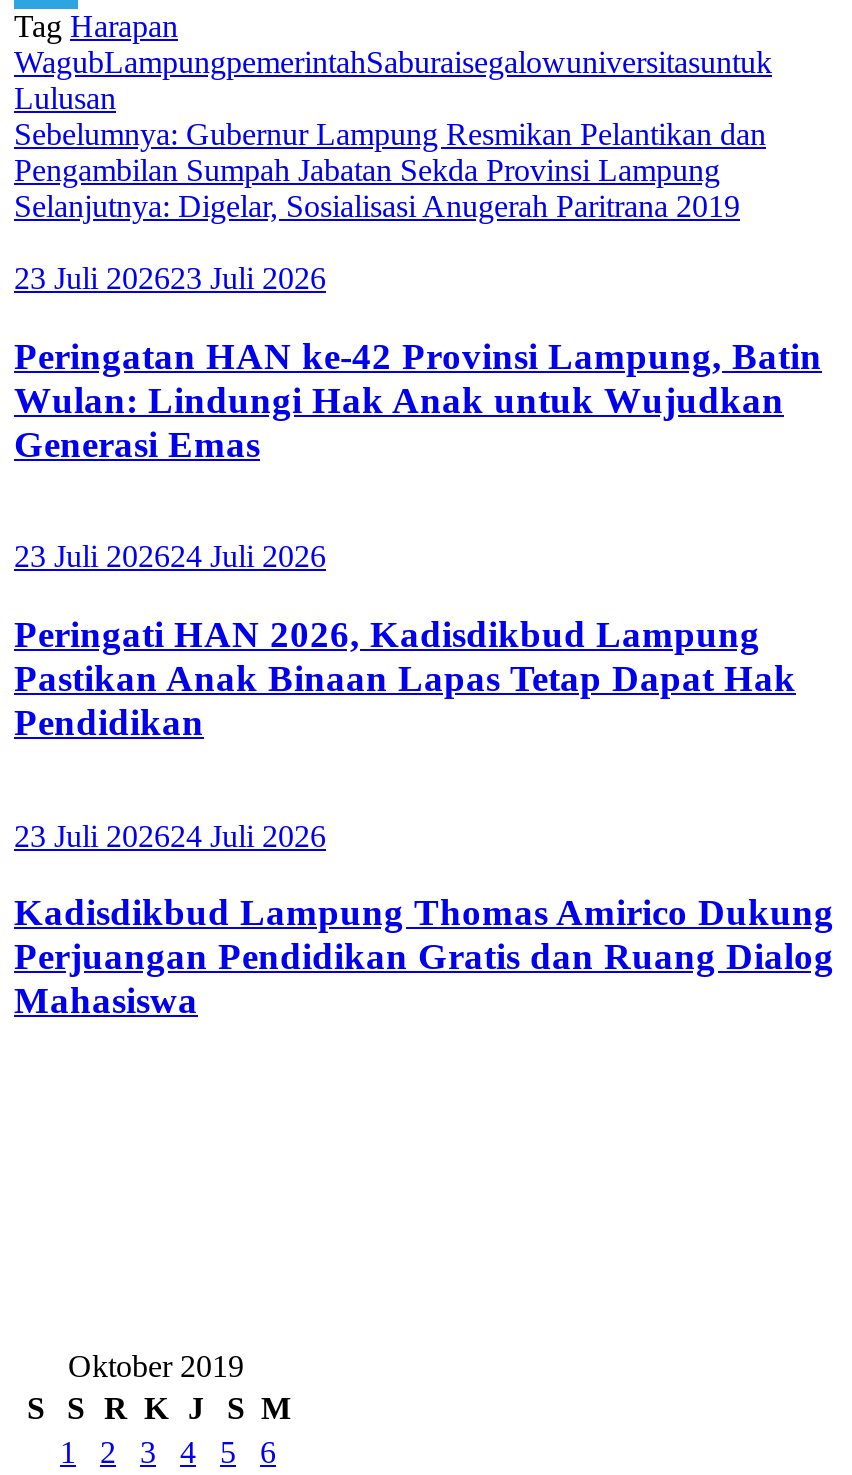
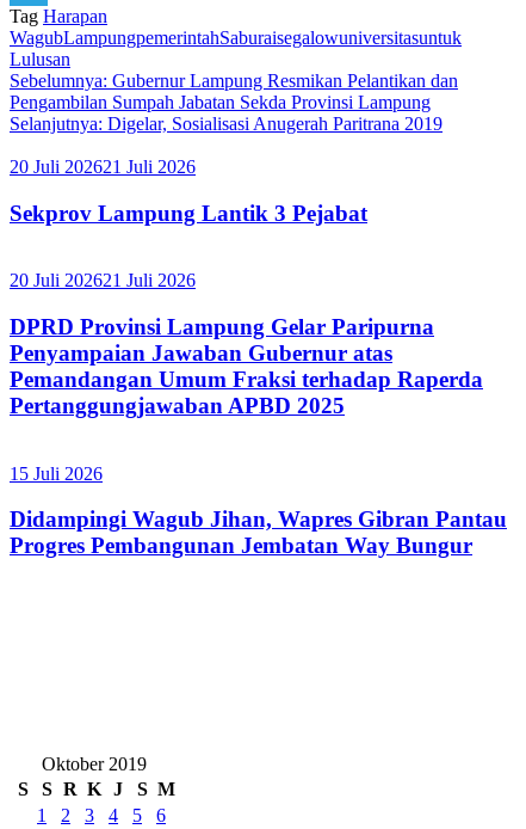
- 23 Juli 202623 Juli 2026
+ 20 Juli 202621 Juli 2026

- Peringatan HAN ke-42 Provinsi Lampung, Batin
- Wulan: Lindungi Hak Anak untuk Wujudkan
- Generasi Emas
+ Sekprov Lampung Lantik 3 Pejabat

- 23 Juli 202624 Juli 2026
+ 20 Juli 202621 Juli 2026

- Peringati HAN 2026, Kadisdikbud Lampung
- Pastikan Anak Binaan Lapas Tetap Dapat Hak
- Pendidikan
+ DPRD Provinsi Lampung Gelar Paripurna
+ Penyampaian Jawaban Gubernur atas
+ Pemandangan Umum Fraksi terhadap Raperda
+ Pertanggungjawaban APBD 2025

- 23 Juli 202624 Juli 2026
+ 15 Juli 2026

- Kadisdikbud Lampung Thomas Amirico Dukung
- Perjuangan Pendidikan Gratis dan Ruang Dialog
- Mahasiswa
+ Didampingi Wagub Jihan, Wapres Gibran Pantau
+ Progres Pembangunan Jembatan Way Bungur
